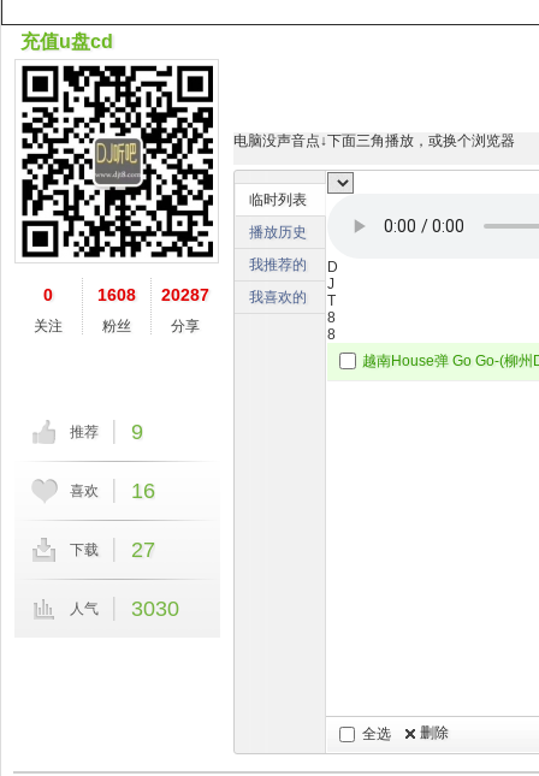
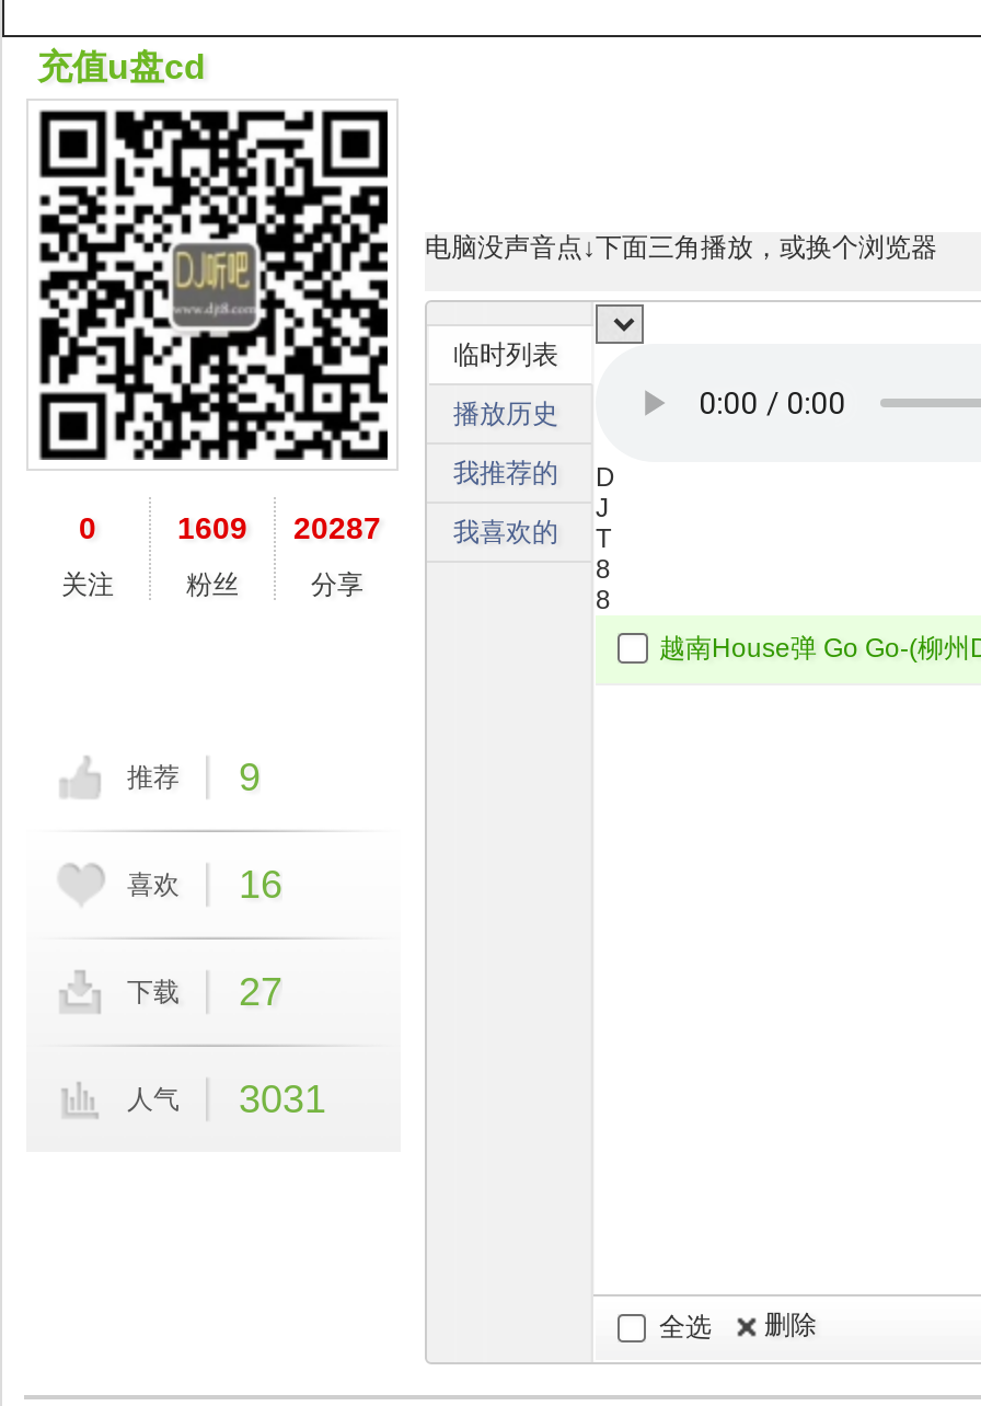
- 1608 20287
+ 1609 20287

- 人气 3030
+ 人气 3031
